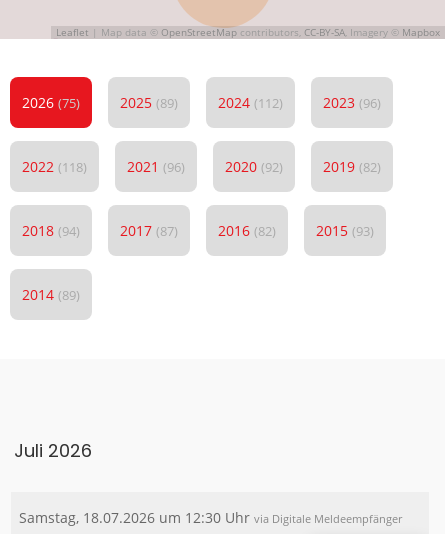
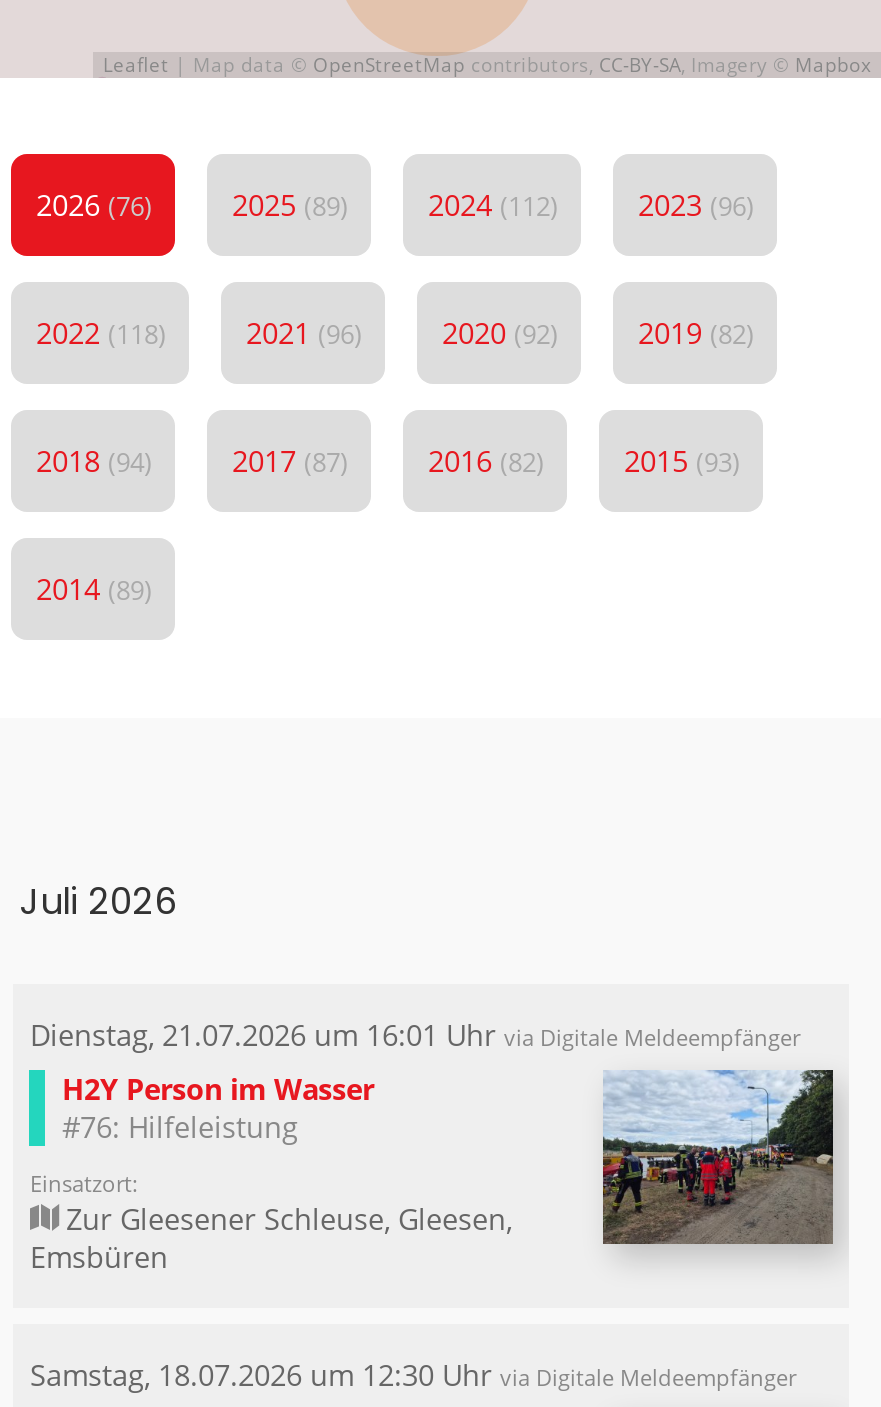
- 2026 (75)
+ 2026 (76)

+ [image]
+ Dienstag, 21.07.2026 um 16:01 Uhr via Digitale Meldeempfänger
+ H2Y Person im Wasser
+ #76: Hilfeleistung
+ Einsatzort:
+ Zur Gleesener Schleuse, Gleesen,
+ Emsbüren
